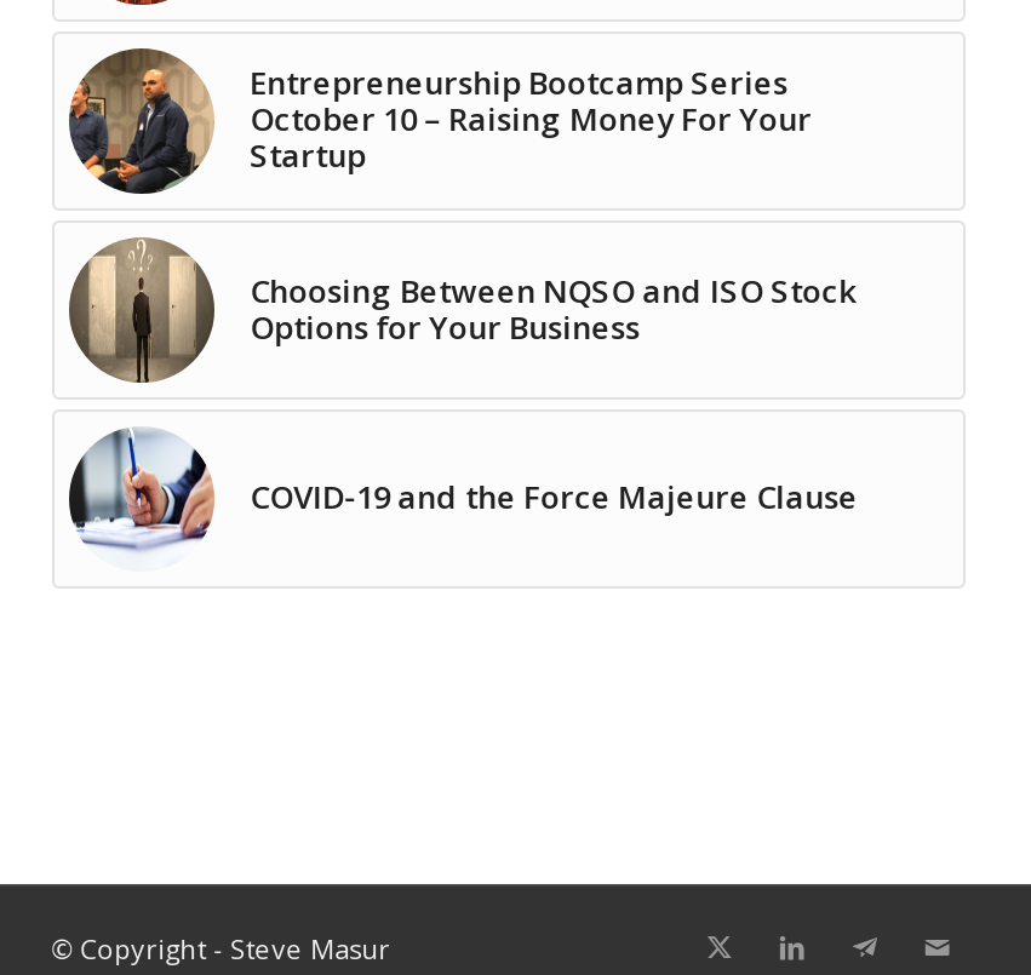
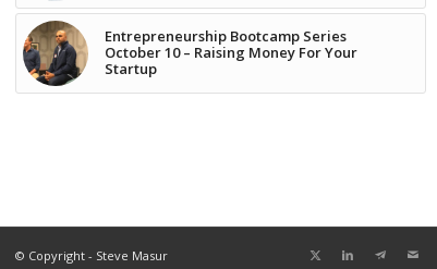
- [image]
- Choosing Between NQSO and ISO Stock
- Options for Your Business

- [image]
- COVID-19 and the Force Majeure Clause
